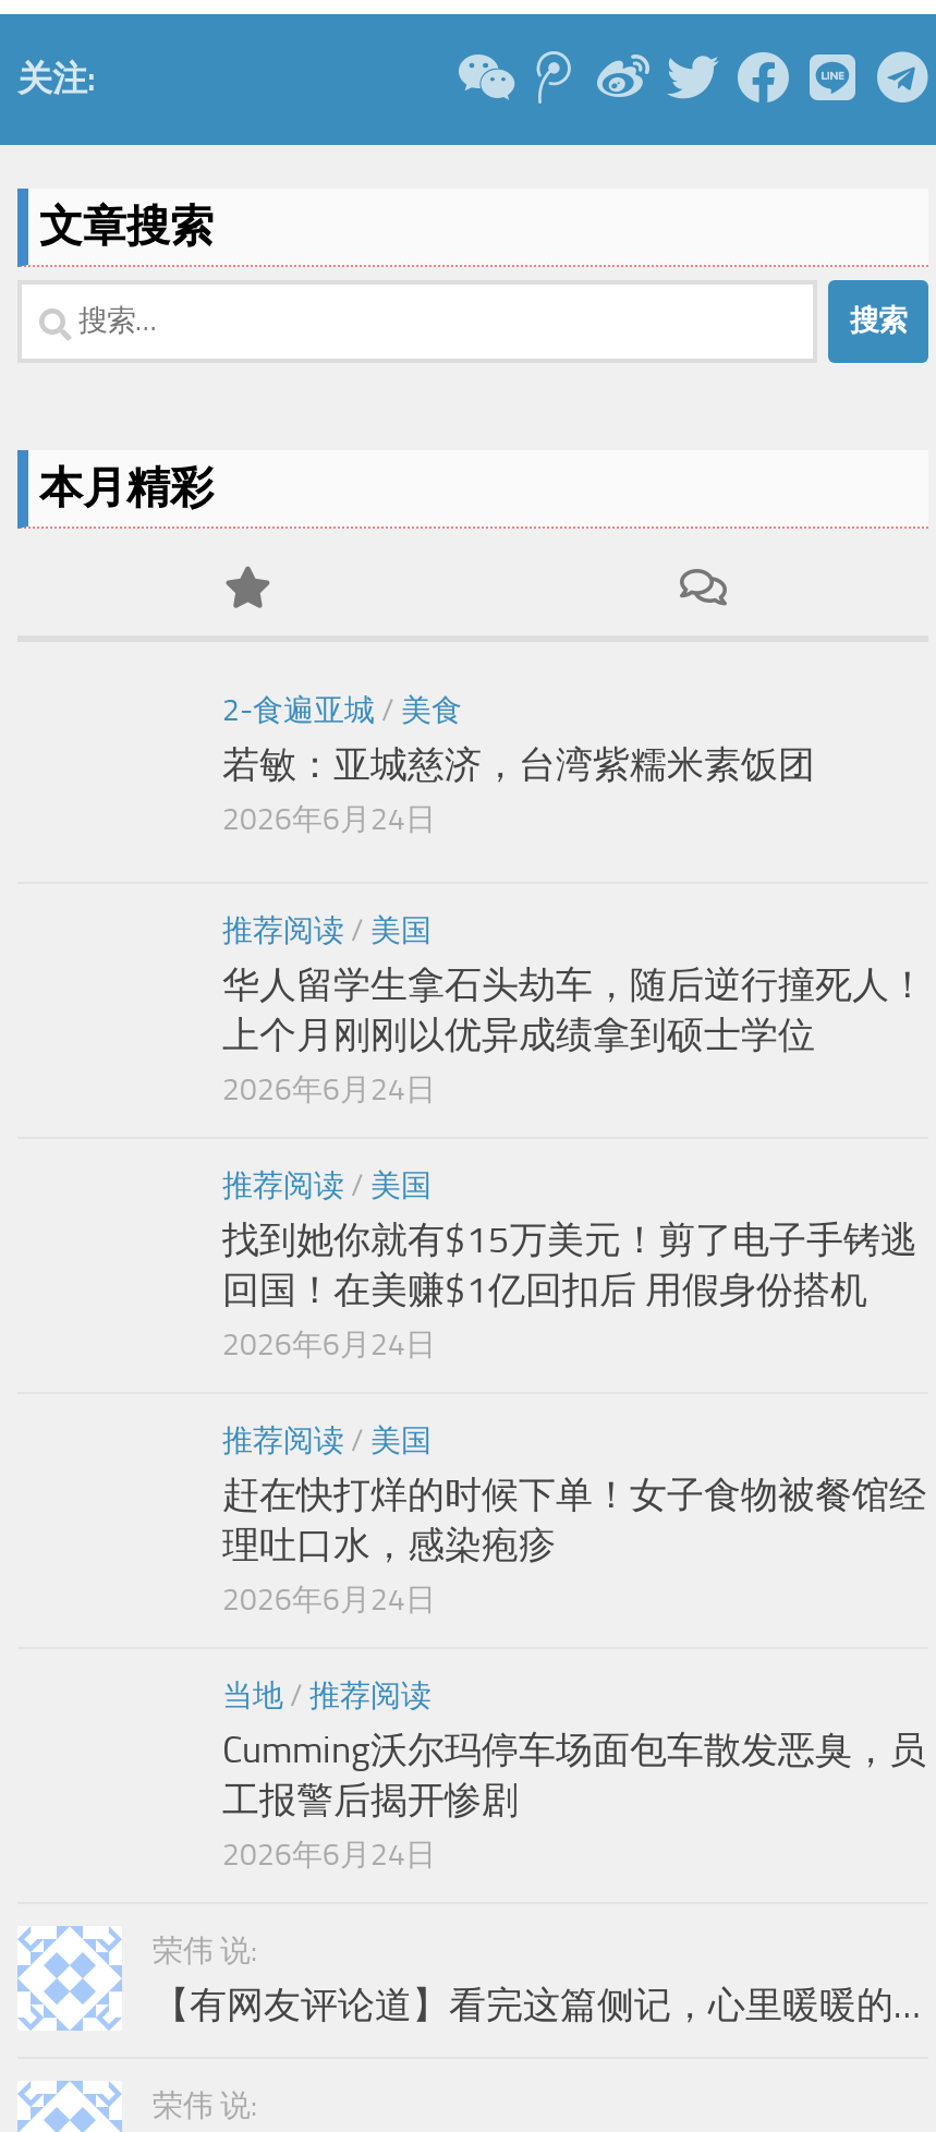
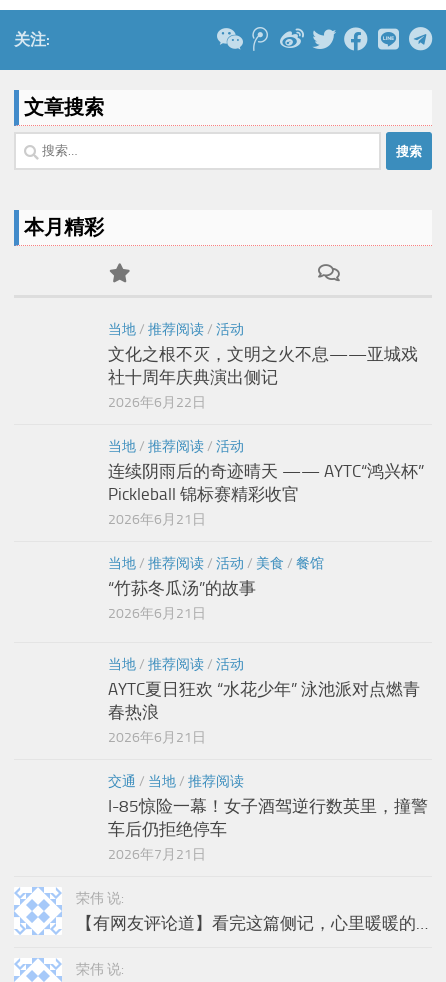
- 2-食遍亚城/美食
- 若敏：亚城慈济，台湾紫糯米素饭团
- 2026年6月24日
+ 当地/推荐阅读/活动
+ 文化之根不灭，文明之火不息——亚城戏
+ 社十周年庆典演出侧记
+ 2026年6月22日

- 推荐阅读/美国
- 华人留学生拿石头劫车，随后逆行撞死人！
- 上个月刚刚以优异成绩拿到硕士学位
- 2026年6月24日
+ 当地/推荐阅读/活动
+ 连续阴雨后的奇迹晴天 —— AYTC“鸿兴杯”
+ Pickleball 锦标赛精彩收官
+ 2026年6月21日

- 推荐阅读/美国
- 找到她你就有$15万美元！剪了电子手铐逃
- 回国！在美赚$1亿回扣后 用假身份搭机
- 2026年6月24日
+ 当地/推荐阅读/活动/美食/餐馆
+ “竹荪冬瓜汤”的故事
+ 2026年6月21日

- 推荐阅读/美国
- 赶在快打烊的时候下单！女子食物被餐馆经
- 理吐口水，感染疱疹
- 2026年6月24日
+ 当地/推荐阅读/活动
+ AYTC夏日狂欢 “水花少年” 泳池派对点燃青
+ 春热浪
+ 2026年6月21日

- 当地/推荐阅读
- Cumming沃尔玛停车场面包车散发恶臭，员
- 工报警后揭开惨剧
- 2026年6月24日
+ 交通/当地/推荐阅读
+ I-85惊险一幕！女子酒驾逆行数英里，撞警
+ 车后仍拒绝停车
+ 2026年7月21日
